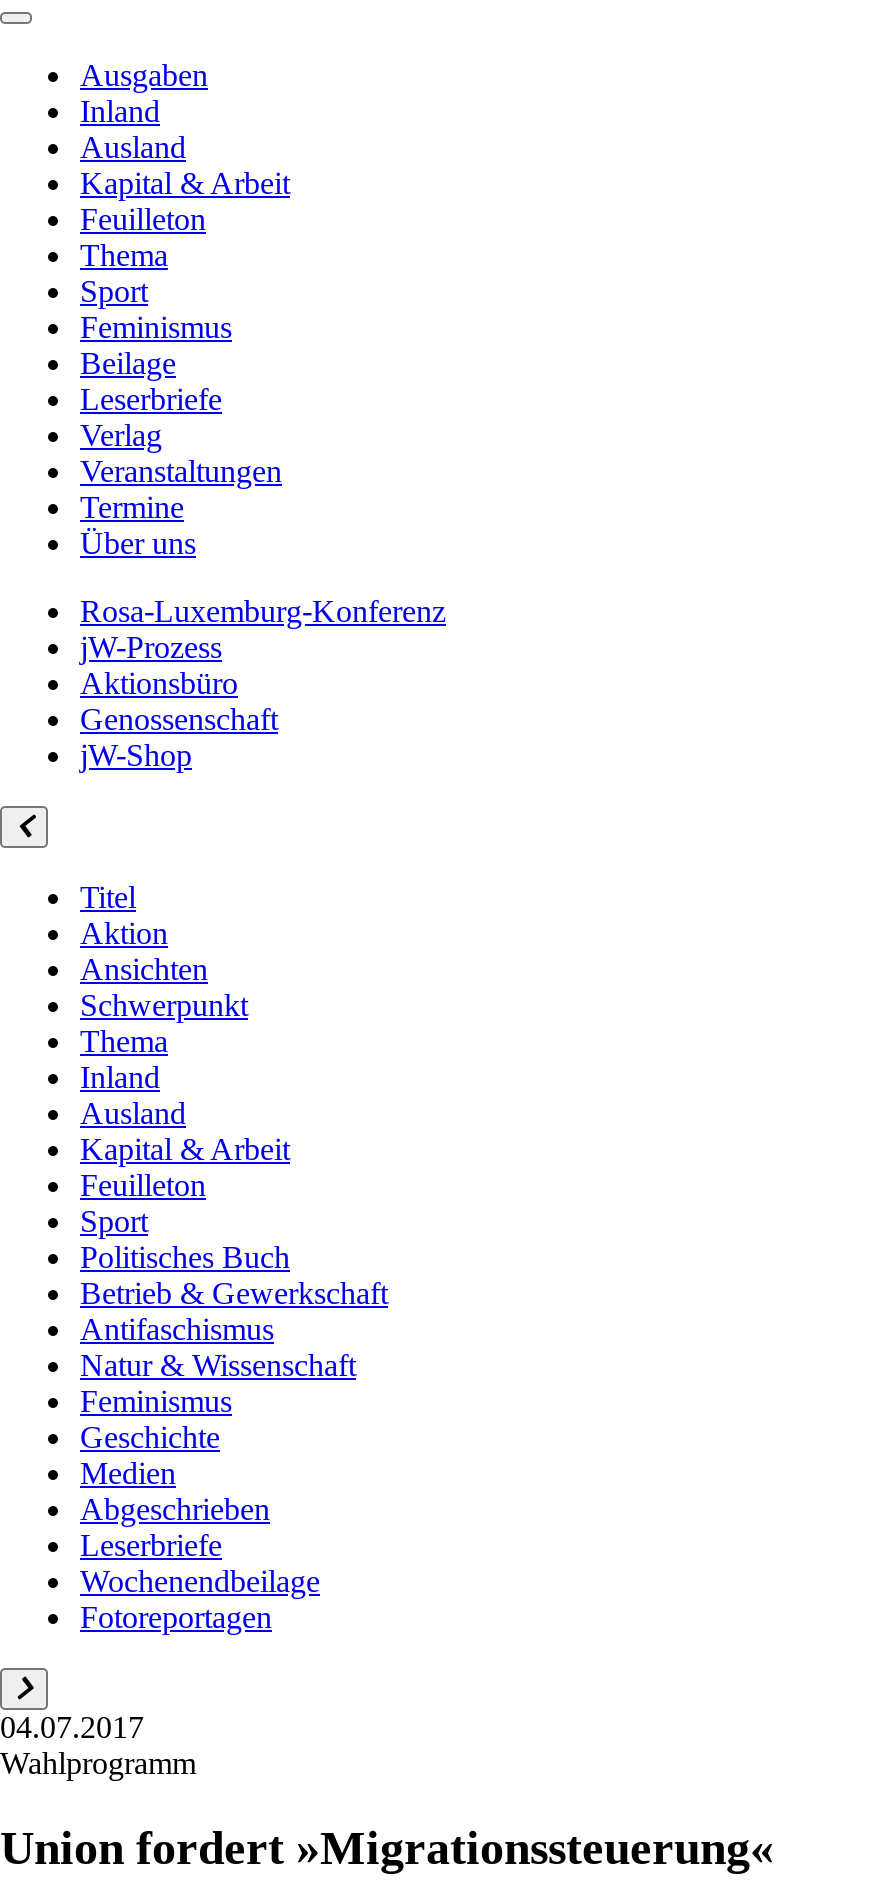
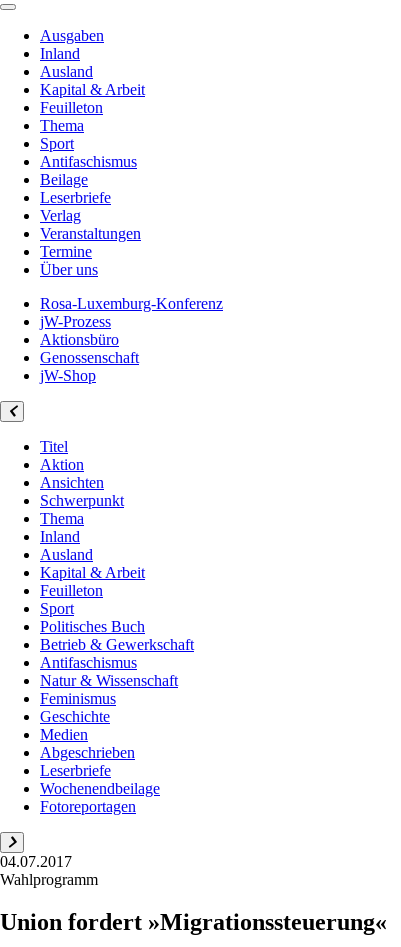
- Feminismus
+ Antifaschismus
